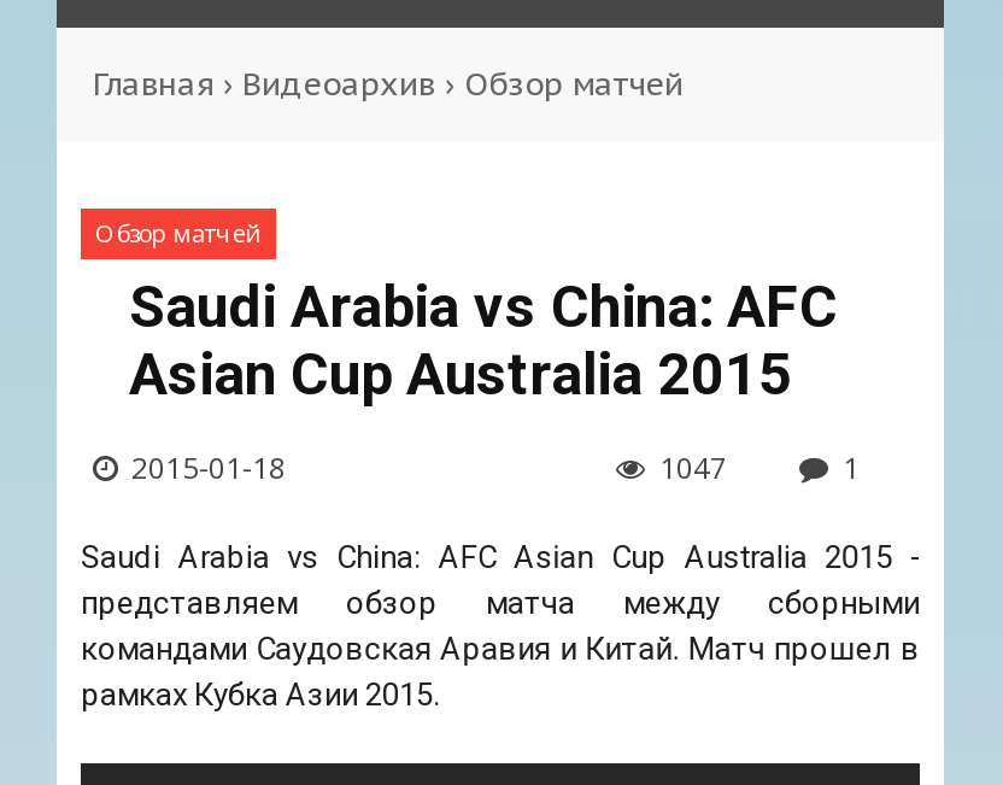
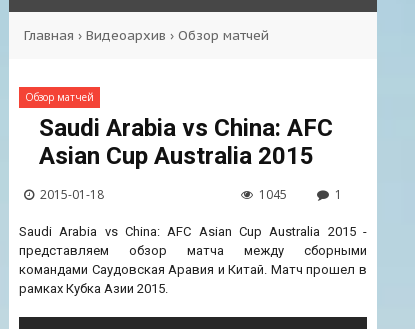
- 1047
+ 1045
